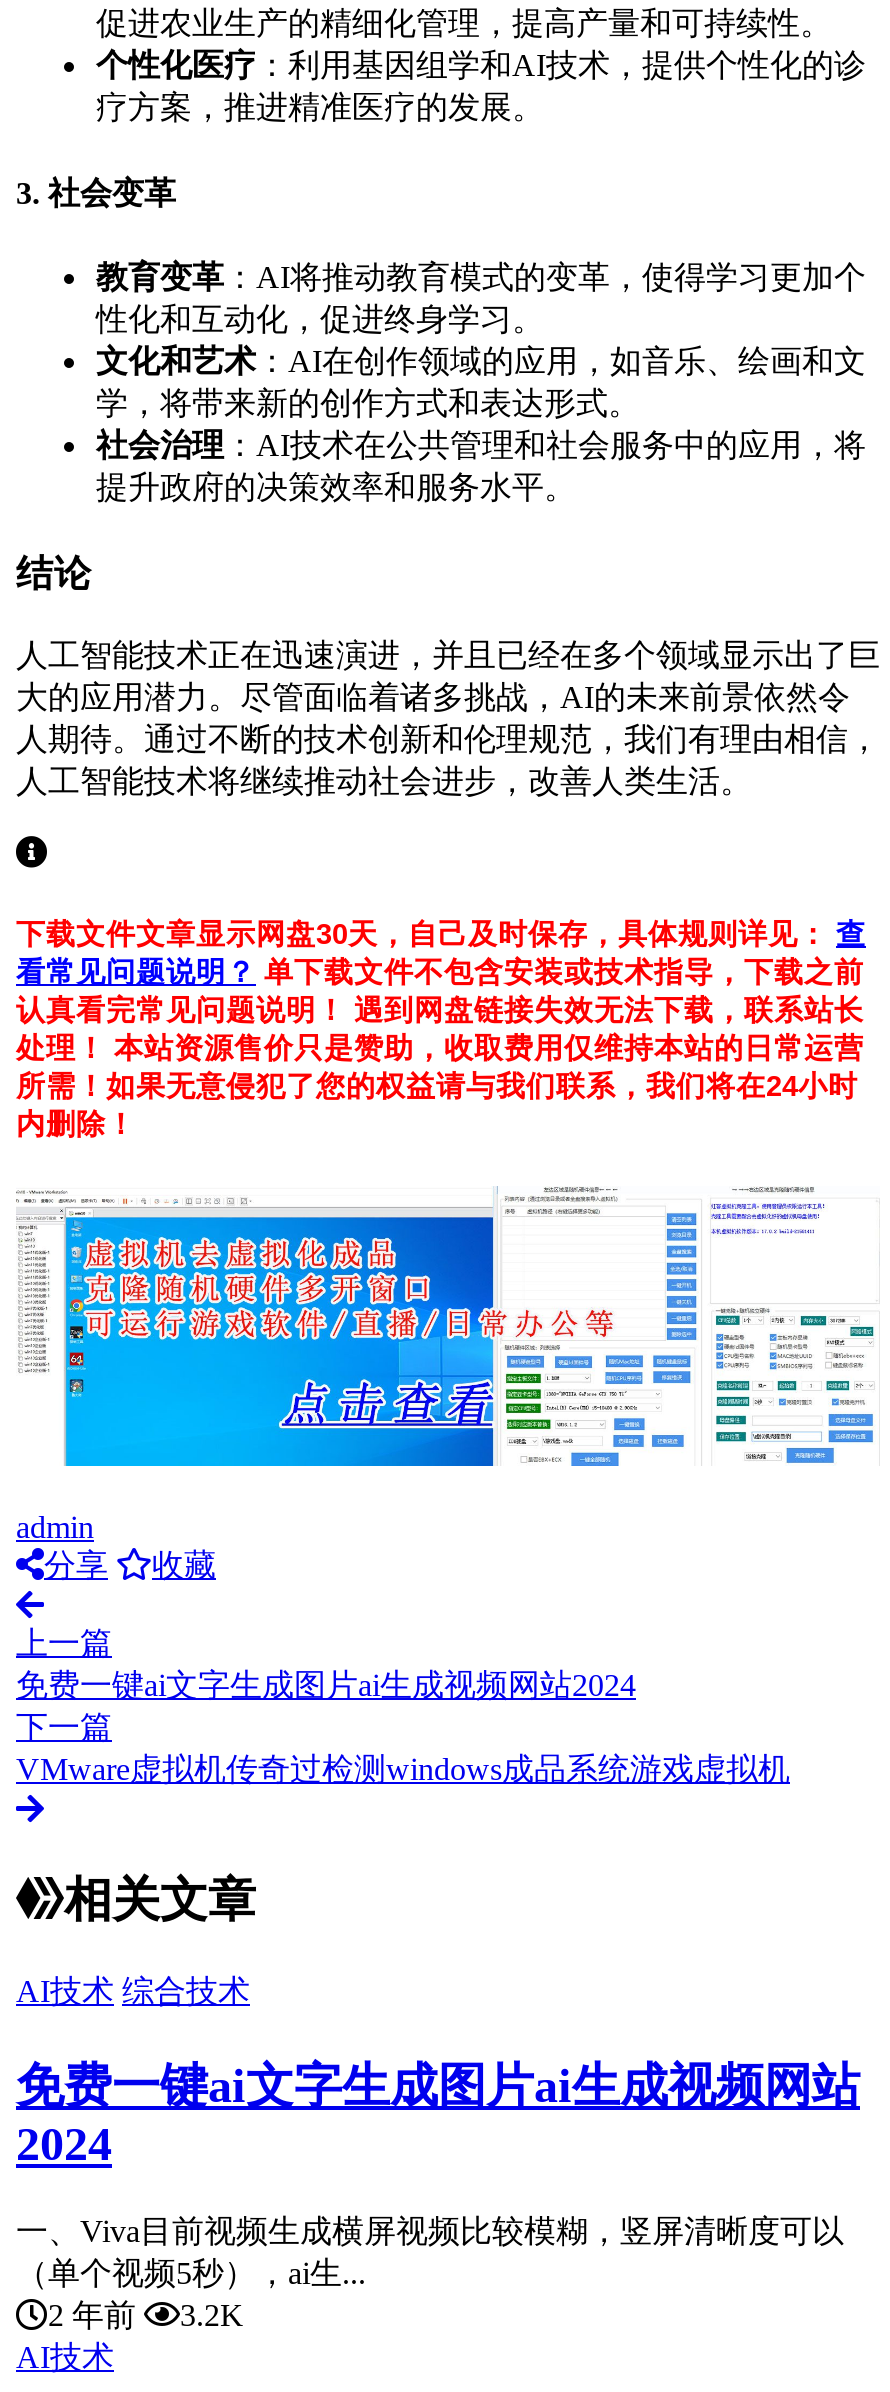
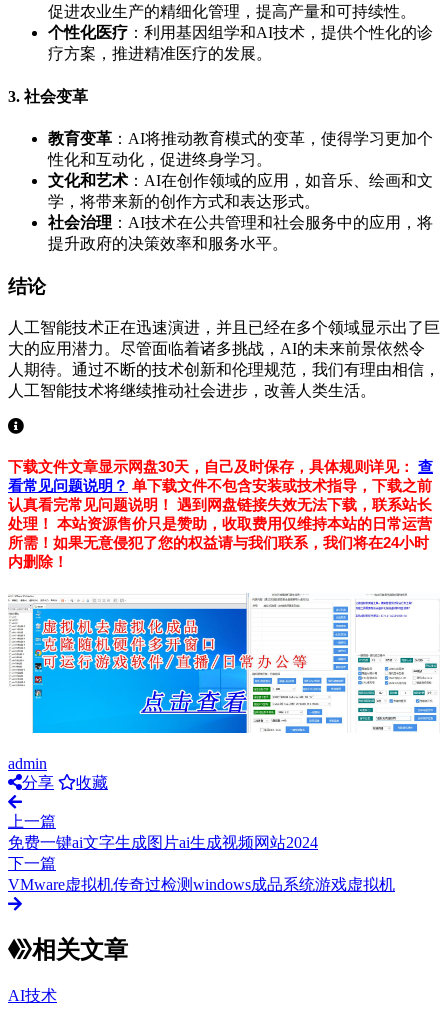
- AI技术 综合技术
- 免费一键ai文字生成图片ai生成视频网站
- 2024
- 一、Viva目前视频生成横屏视频比较模糊，竖屏清晰度可以
- （单个视频5秒），ai生...
- 2 年前
- 3.2K
